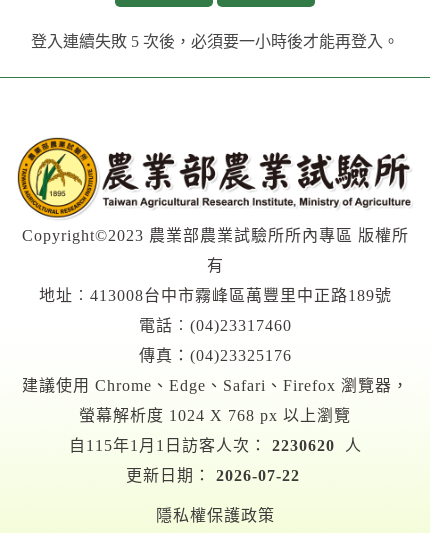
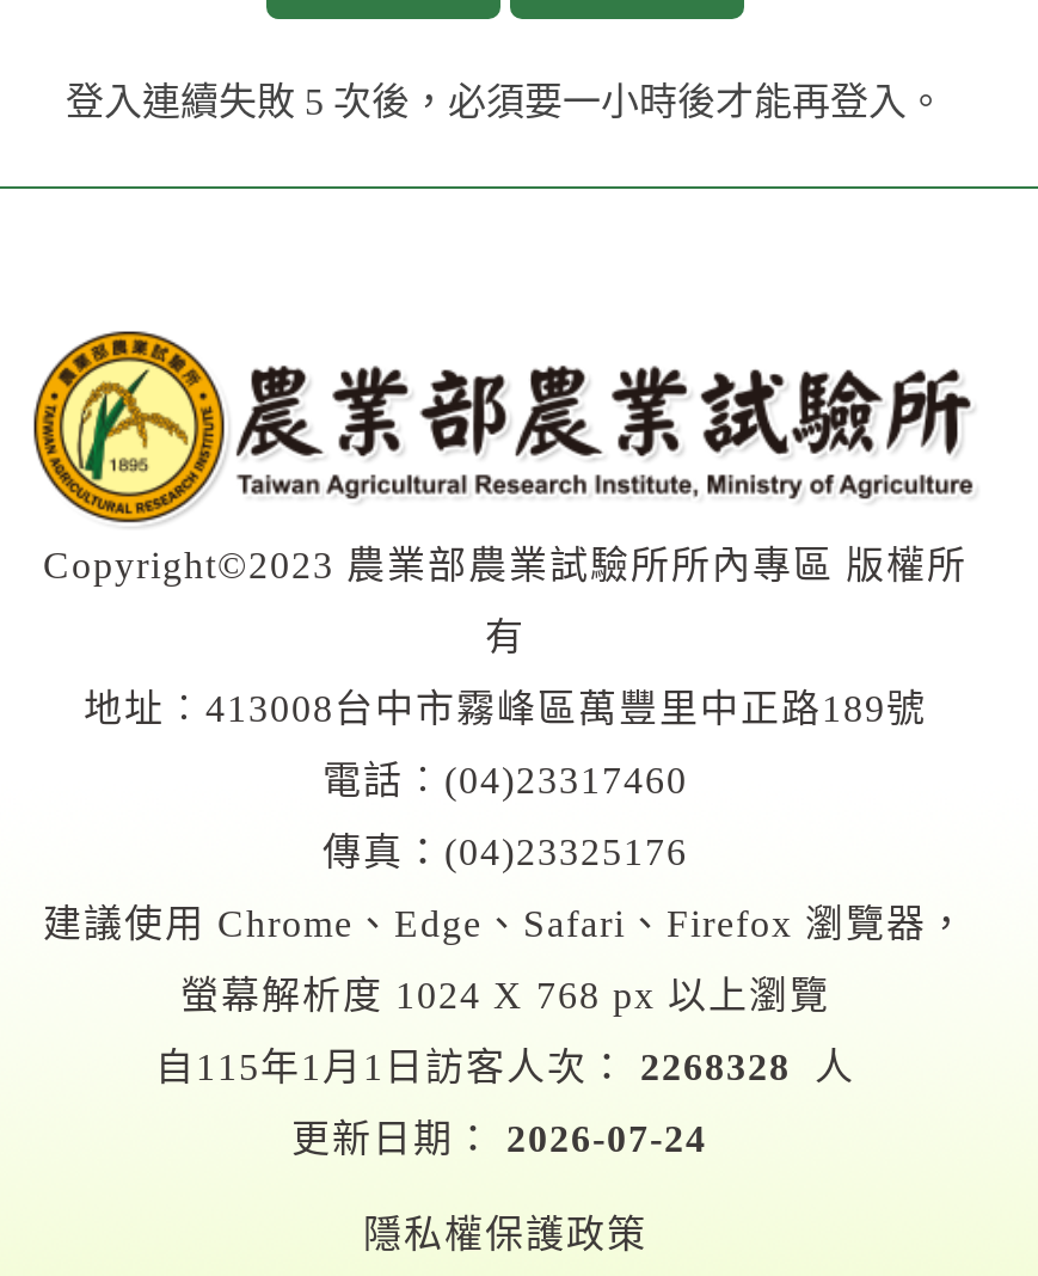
- 自115年1月1日訪客人次： 2230620 人
+ 自115年1月1日訪客人次： 2268328 人

- 更新日期： 2026-07-22
+ 更新日期： 2026-07-24
